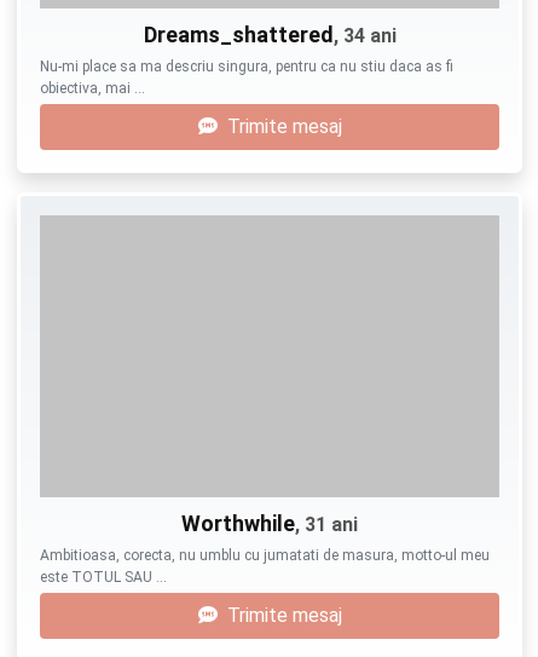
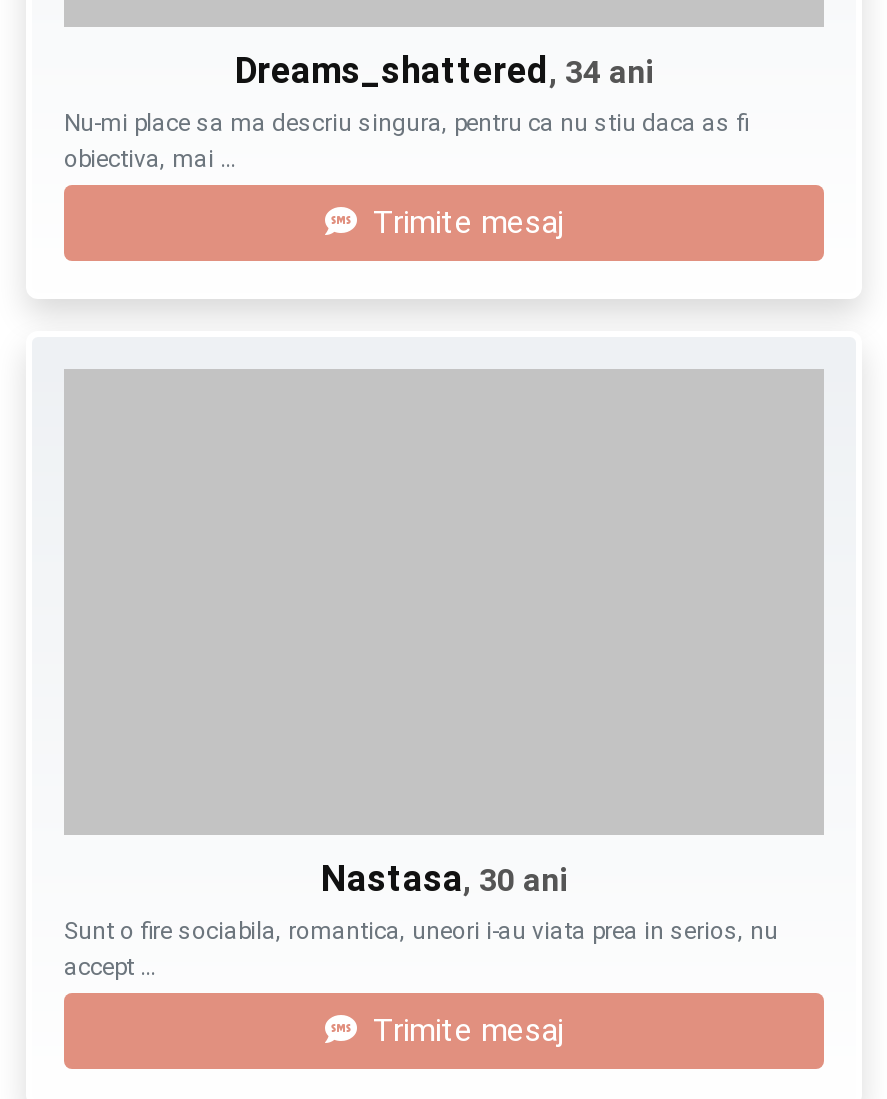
- Worthwhile, 31 ani
- Ambitioasa, corecta, nu umblu cu jumatati de masura, motto-ul meu
- este TOTUL SAU …
+ Nastasa, 30 ani
+ Sunt o fire sociabila, romantica, uneori i-au viata prea in serios, nu
+ accept …
